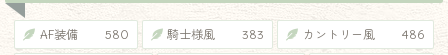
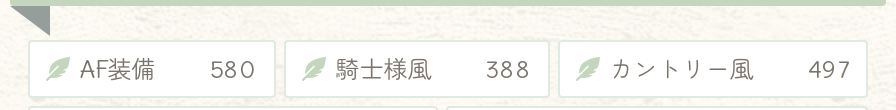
- 騎士様風 383
+ 騎士様風 388

- カントリー風 486
+ カントリー風 497
